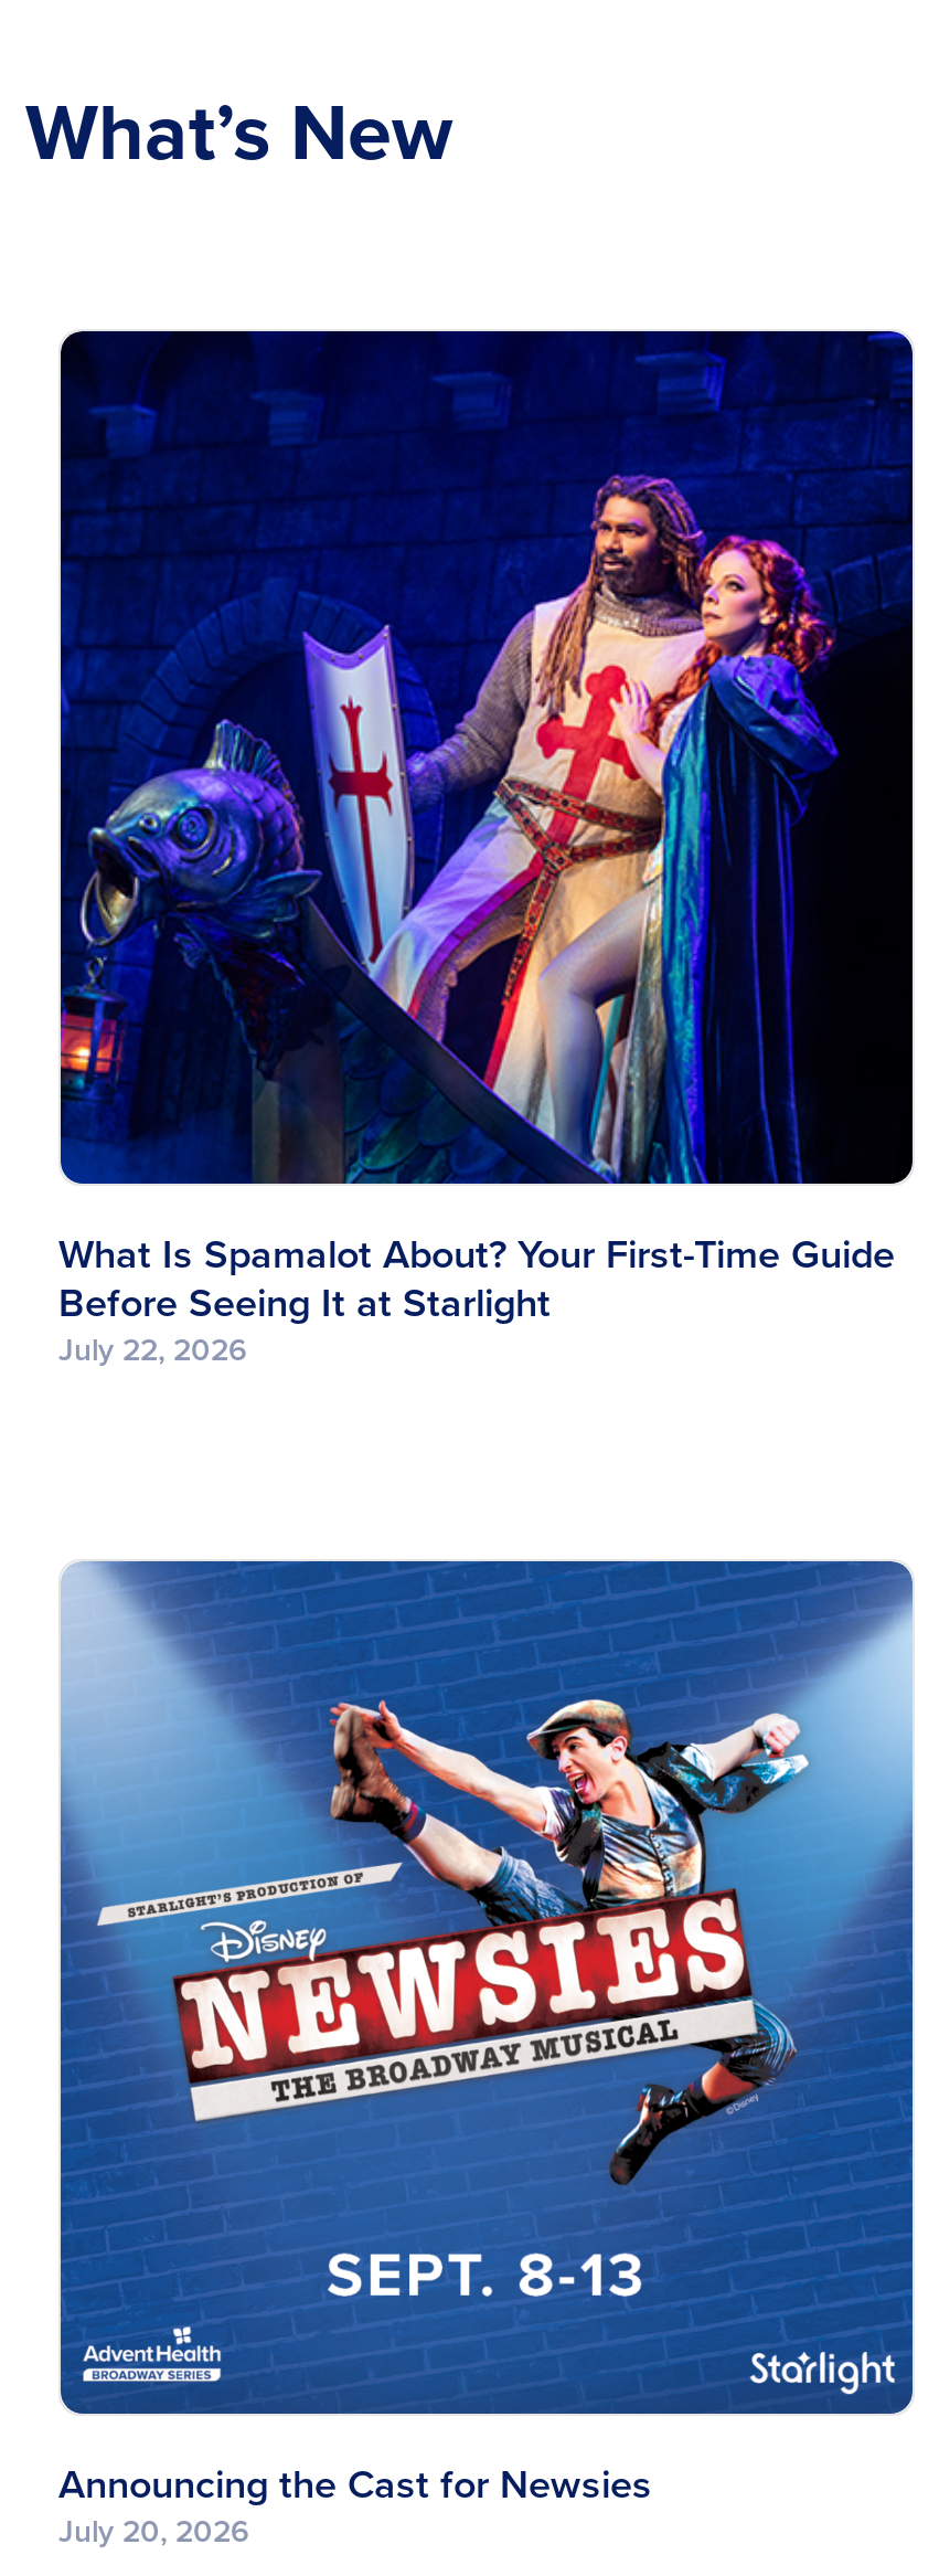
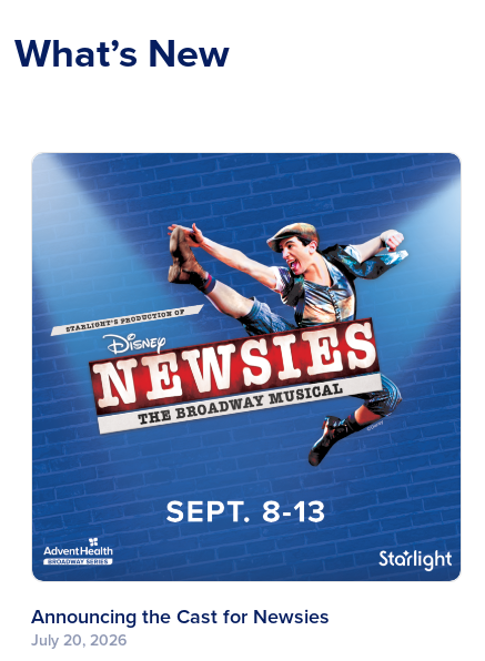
- [image]
- What Is Spamalot About? Your First-Time Guide
- Before Seeing It at Starlight
- July 22, 2026
